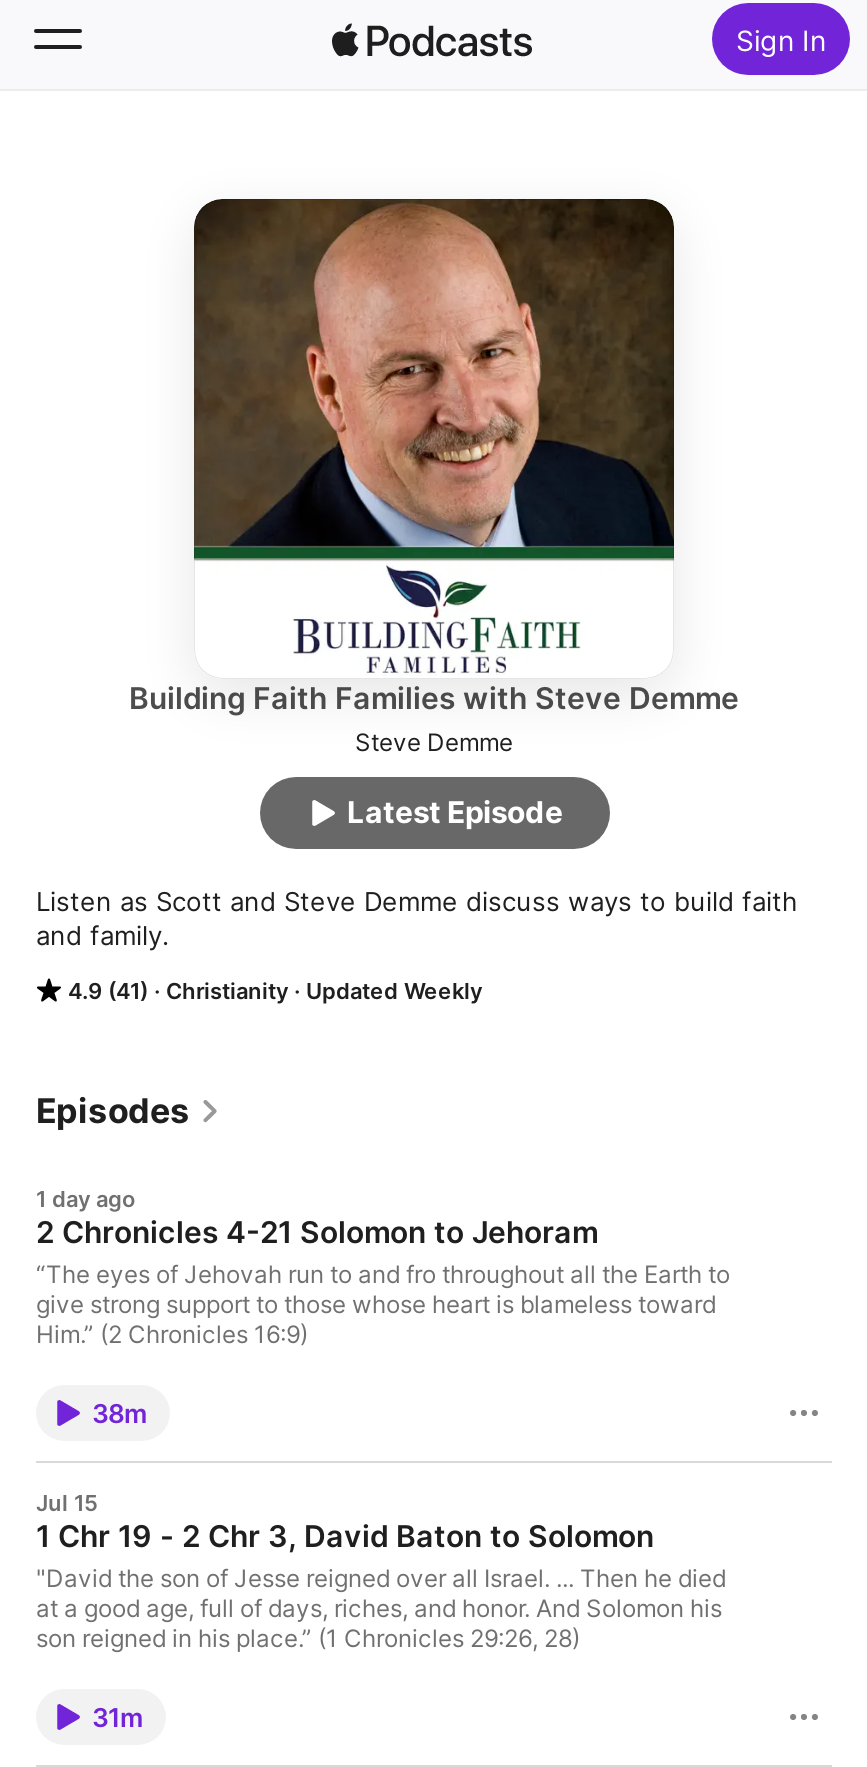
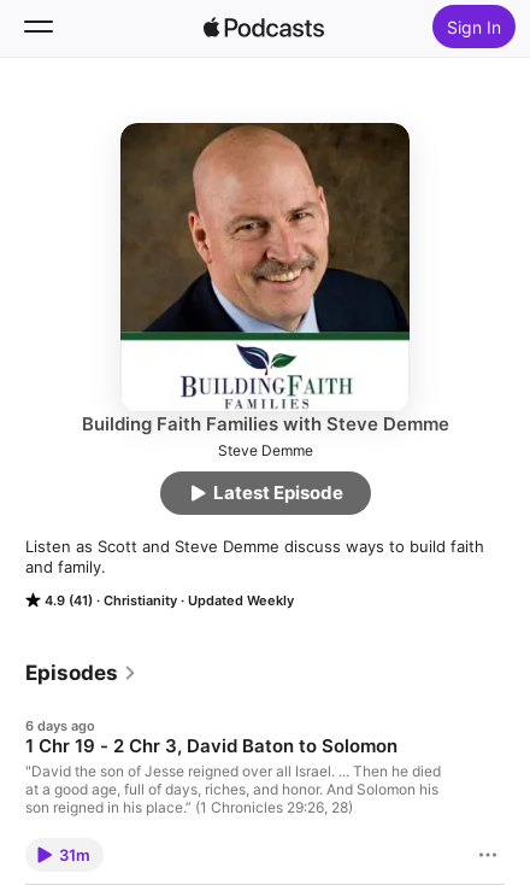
- 1 day ago
- 2 Chronicles 4-21 Solomon to Jehoram
- “The eyes of Jehovah run to and fro throughout all the Earth to
- give strong support to those whose heart is blameless toward
- Him.” (2 Chronicles 16:9)
- 38m
- Jul 15
+ 6 days ago
